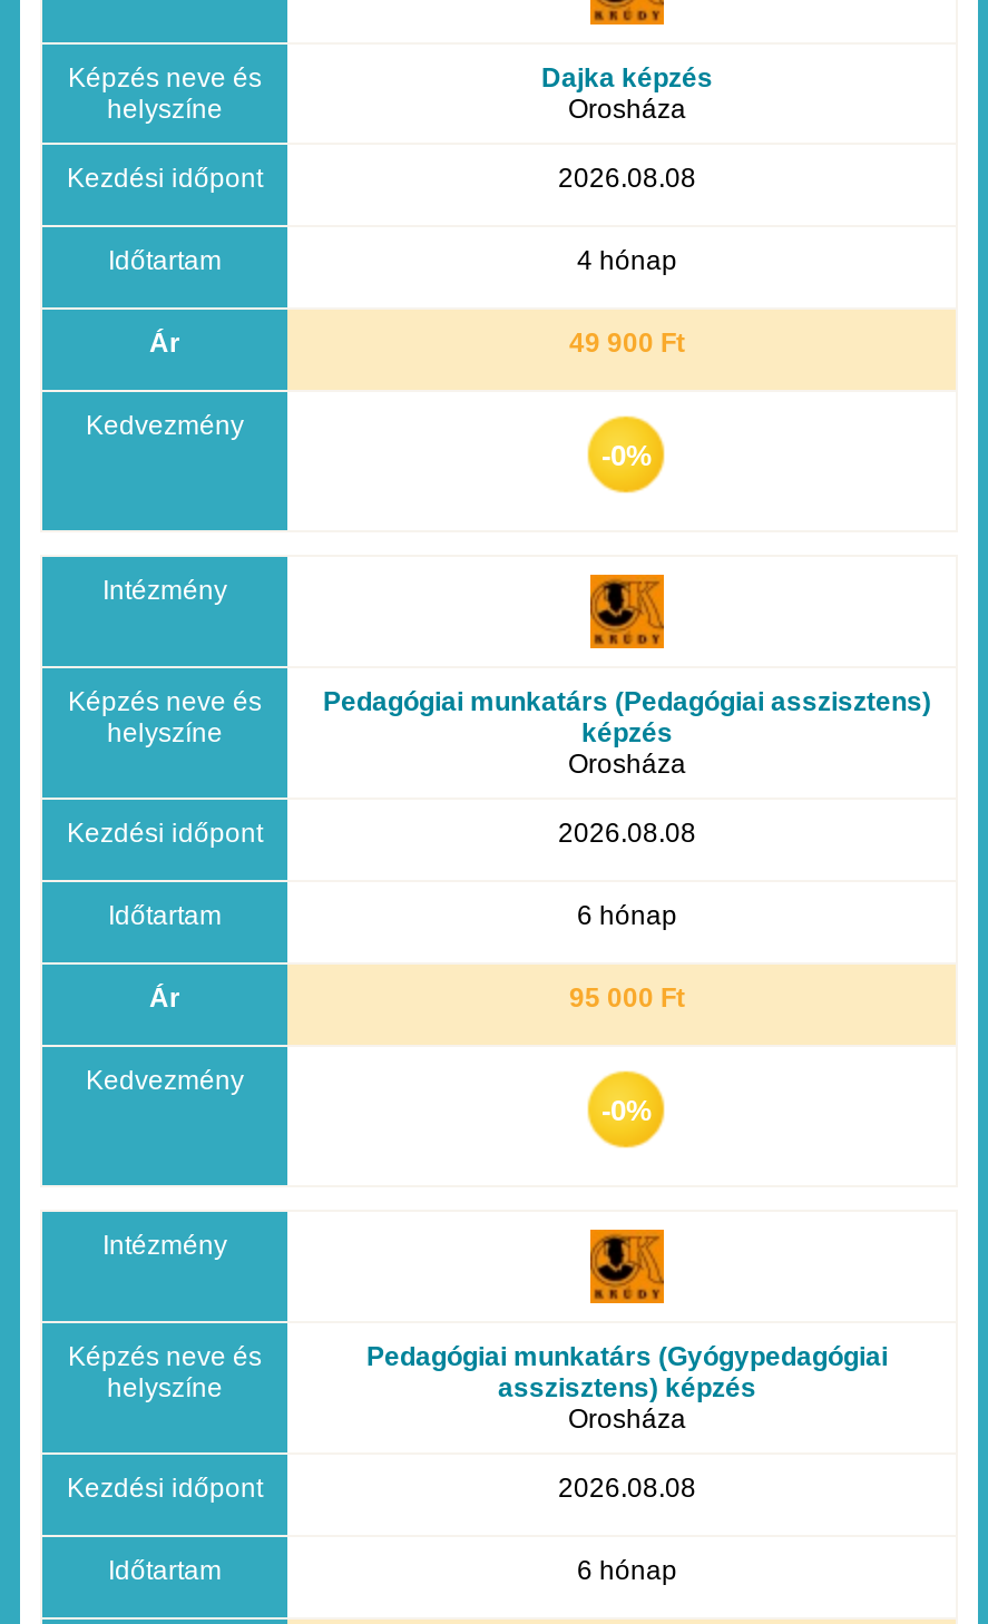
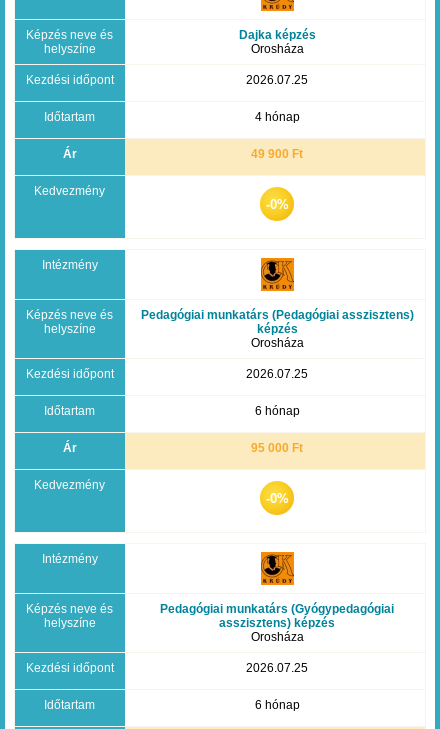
- 2026.08.08
+ 2026.07.25

- 2026.08.08
+ 2026.07.25

- 2026.08.08
+ 2026.07.25
